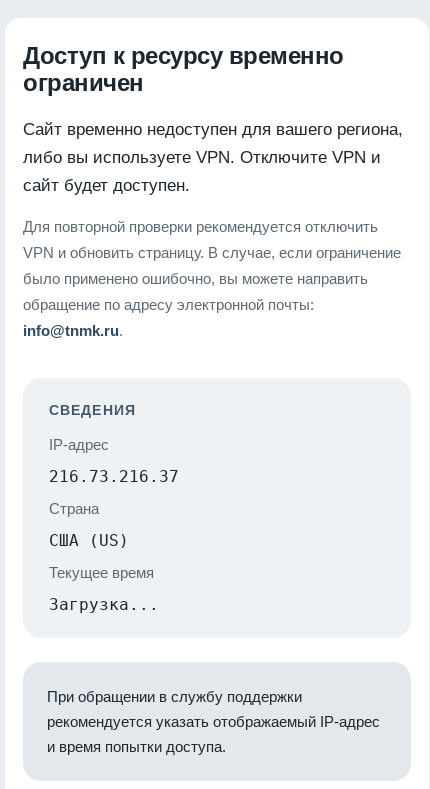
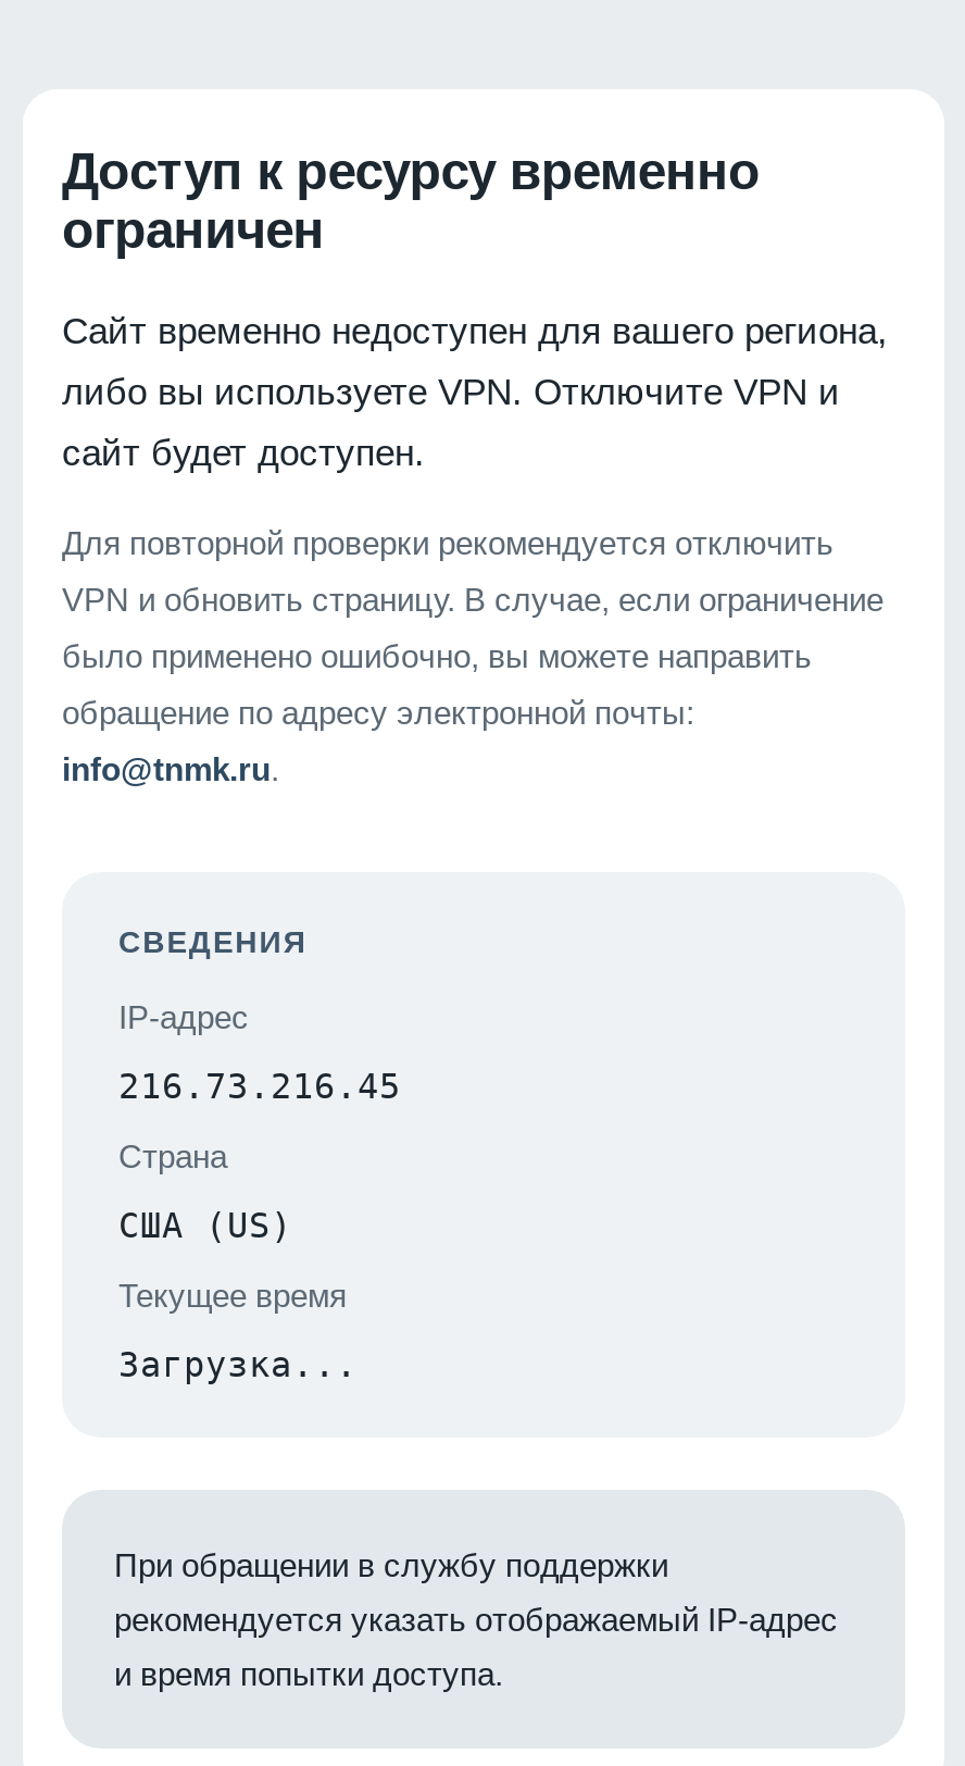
- 216.73.216.37
+ 216.73.216.45
